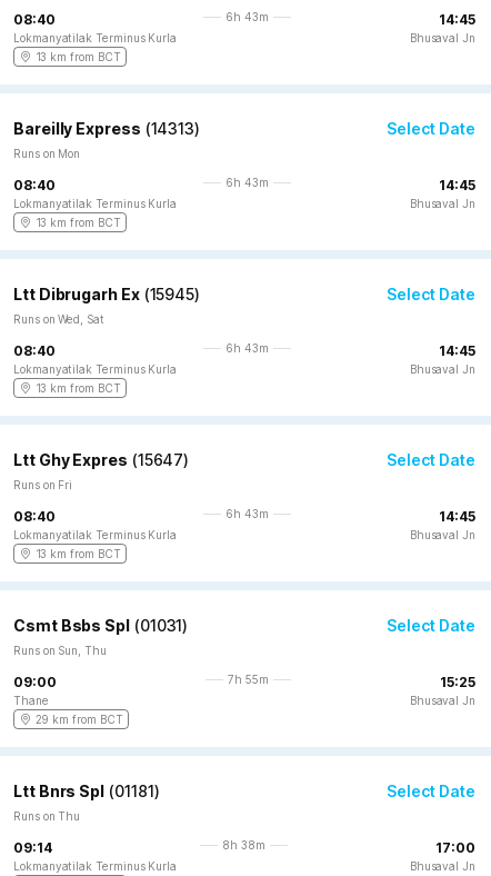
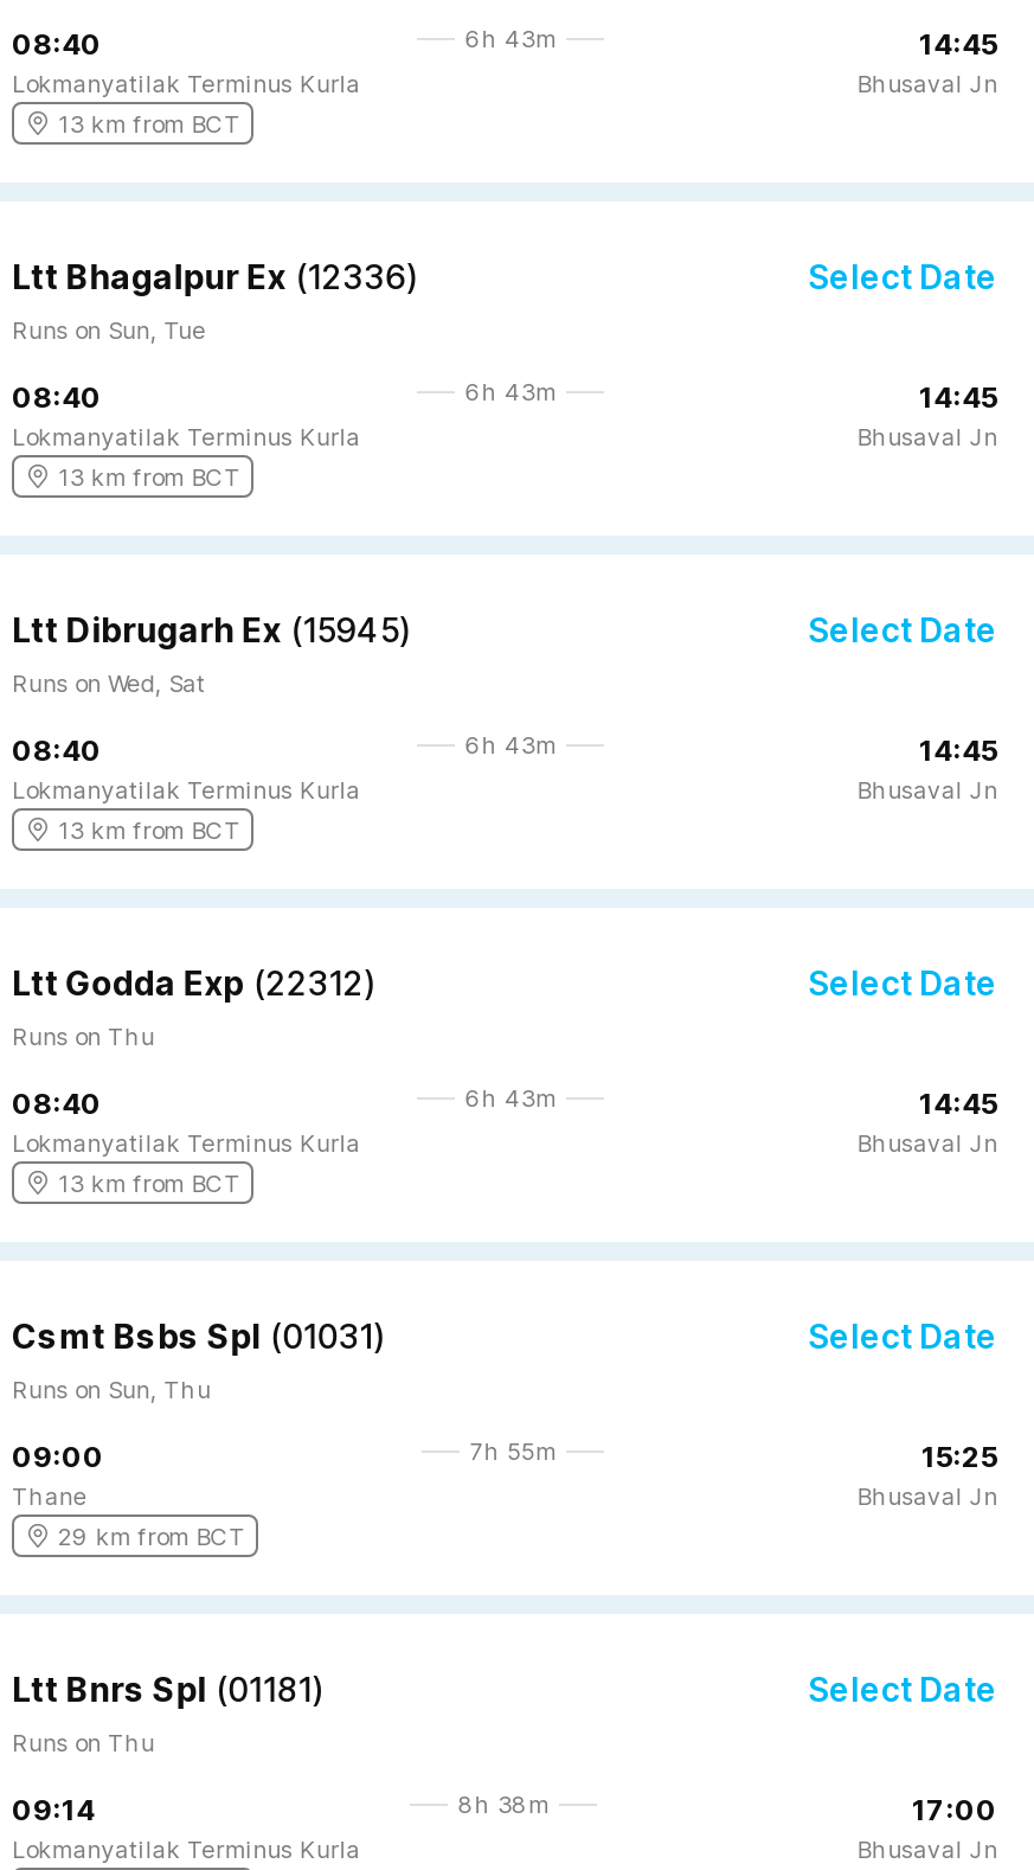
- Bareilly Express (14313)
+ Ltt Bhagalpur Ex (12336)

- Runs on Mon
+ Runs on Sun, Tue

- Ltt Ghy Expres (15647)
+ Ltt Godda Exp (22312)

- Runs on Fri
+ Runs on Thu
